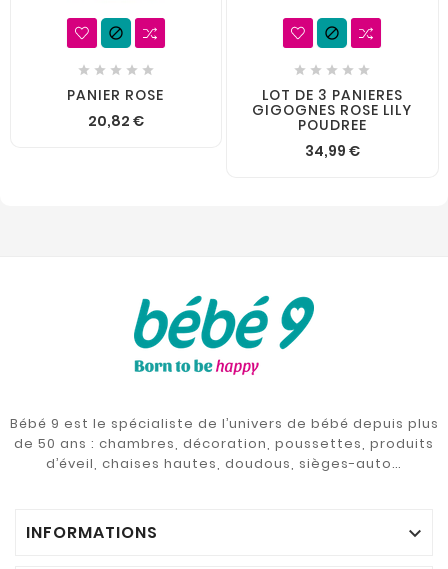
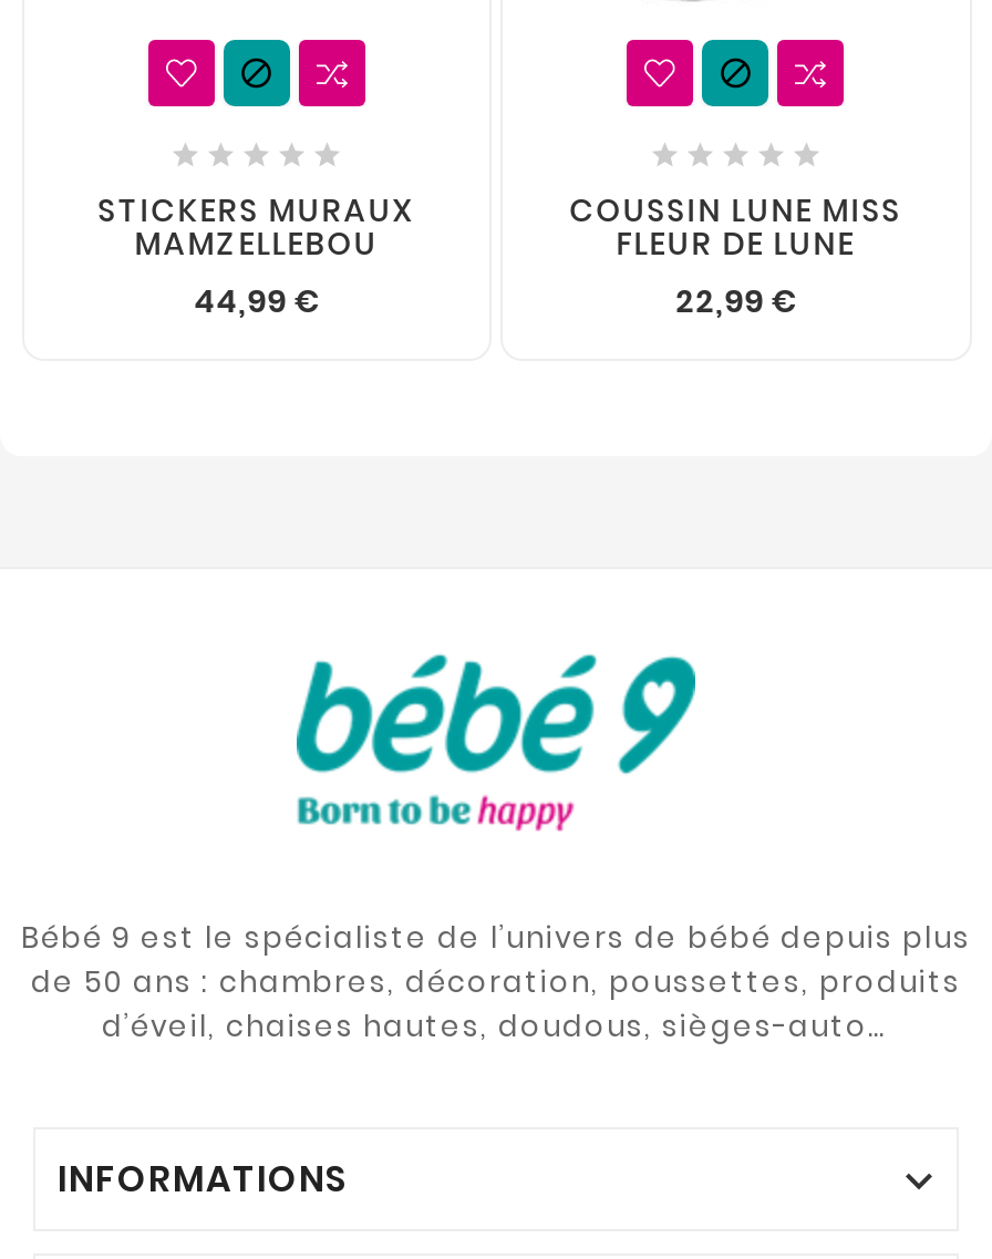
- PANIER ROSE
- 20,82 €
+ STICKERS MURAUX
+ MAMZELLEBOU
+ 44,99 €

- LOT DE 3 PANIERES
- GIGOGNES ROSE LILY
- POUDREE
- 34,99 €
+ COUSSIN LUNE MISS
+ FLEUR DE LUNE
+ 22,99 €
